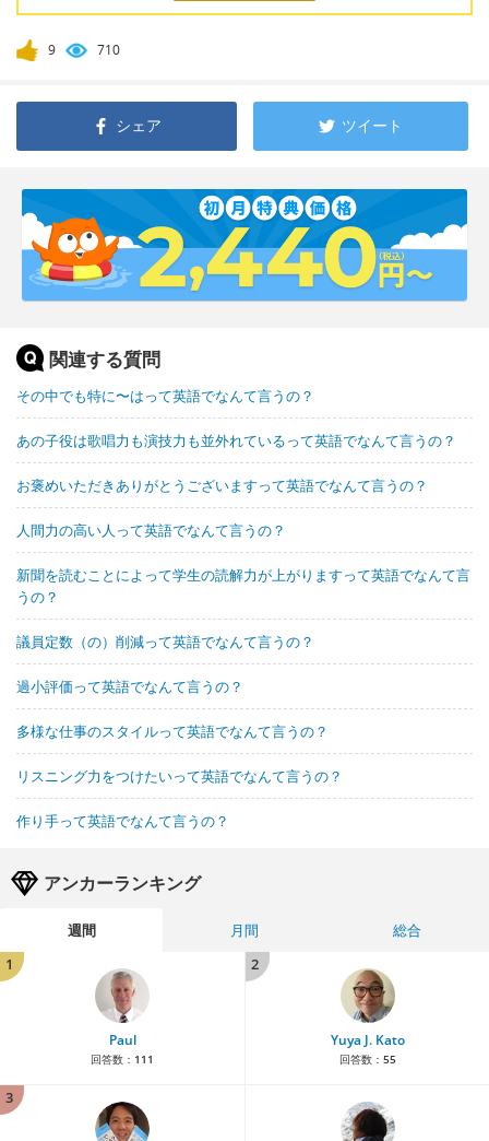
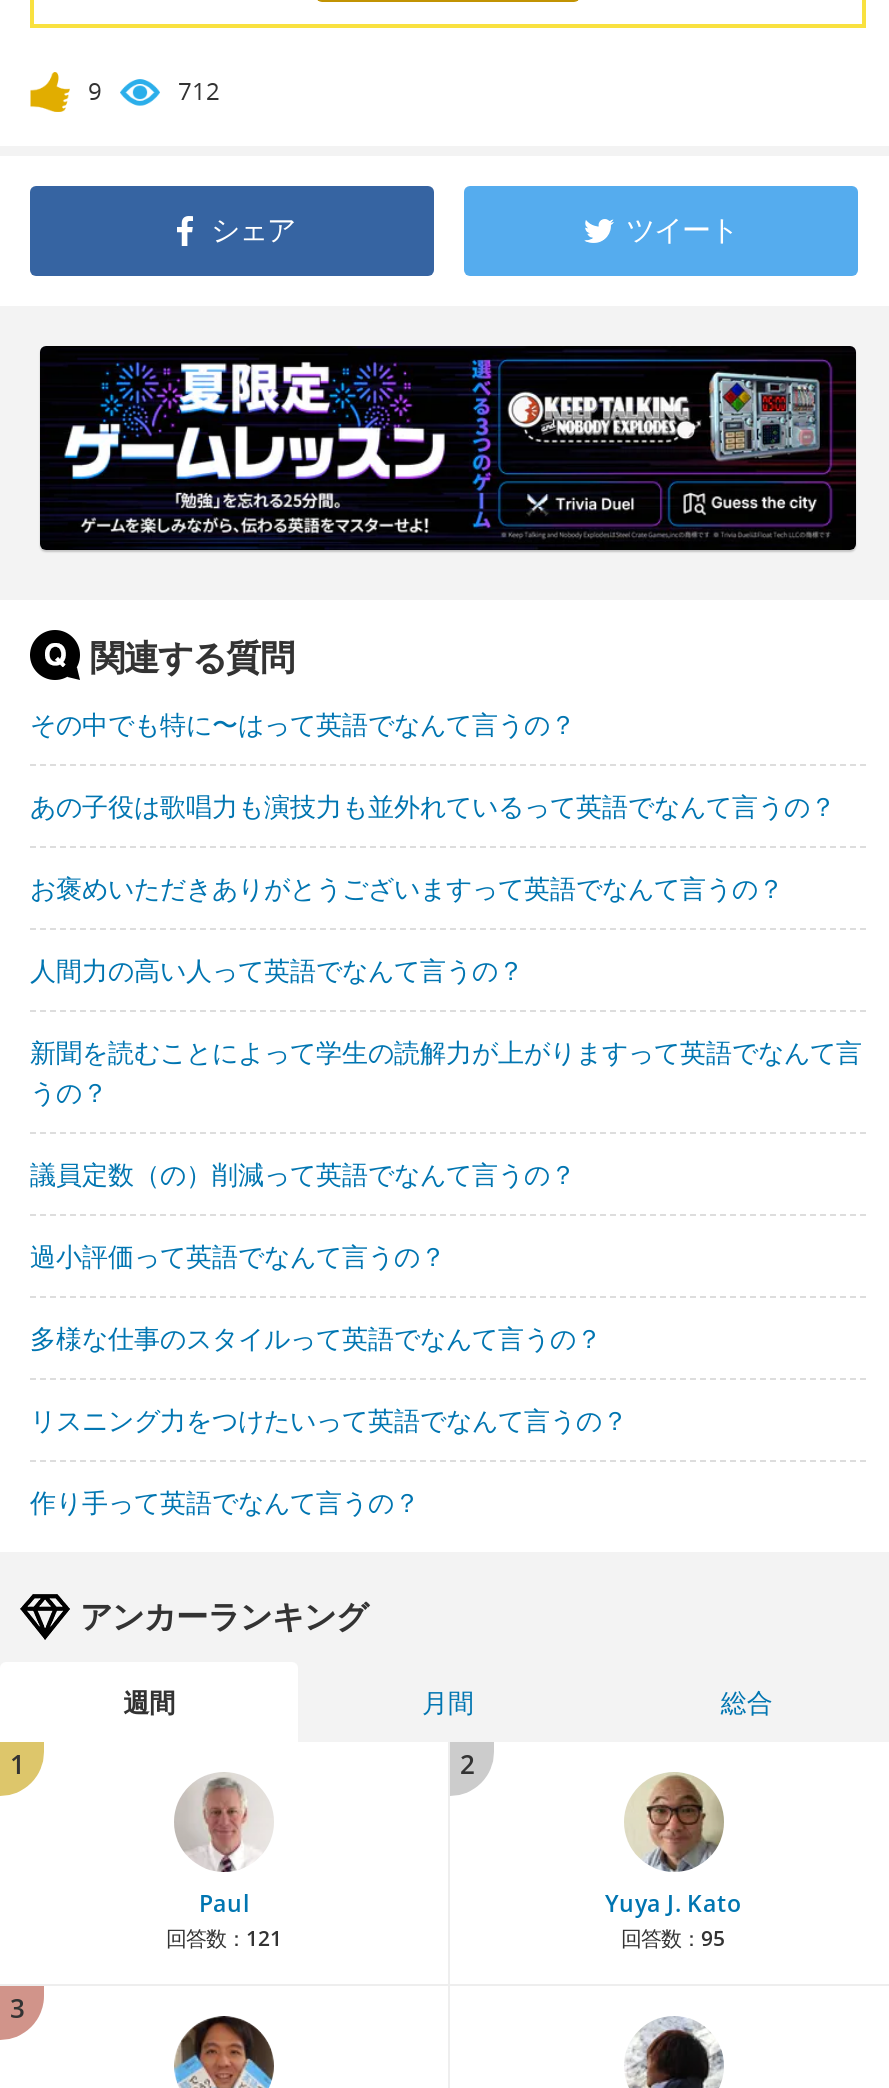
- 710
+ 712

- [image]
+ [image]

- 回答数：111
+ 回答数：121

- 回答数：55
+ 回答数：95
